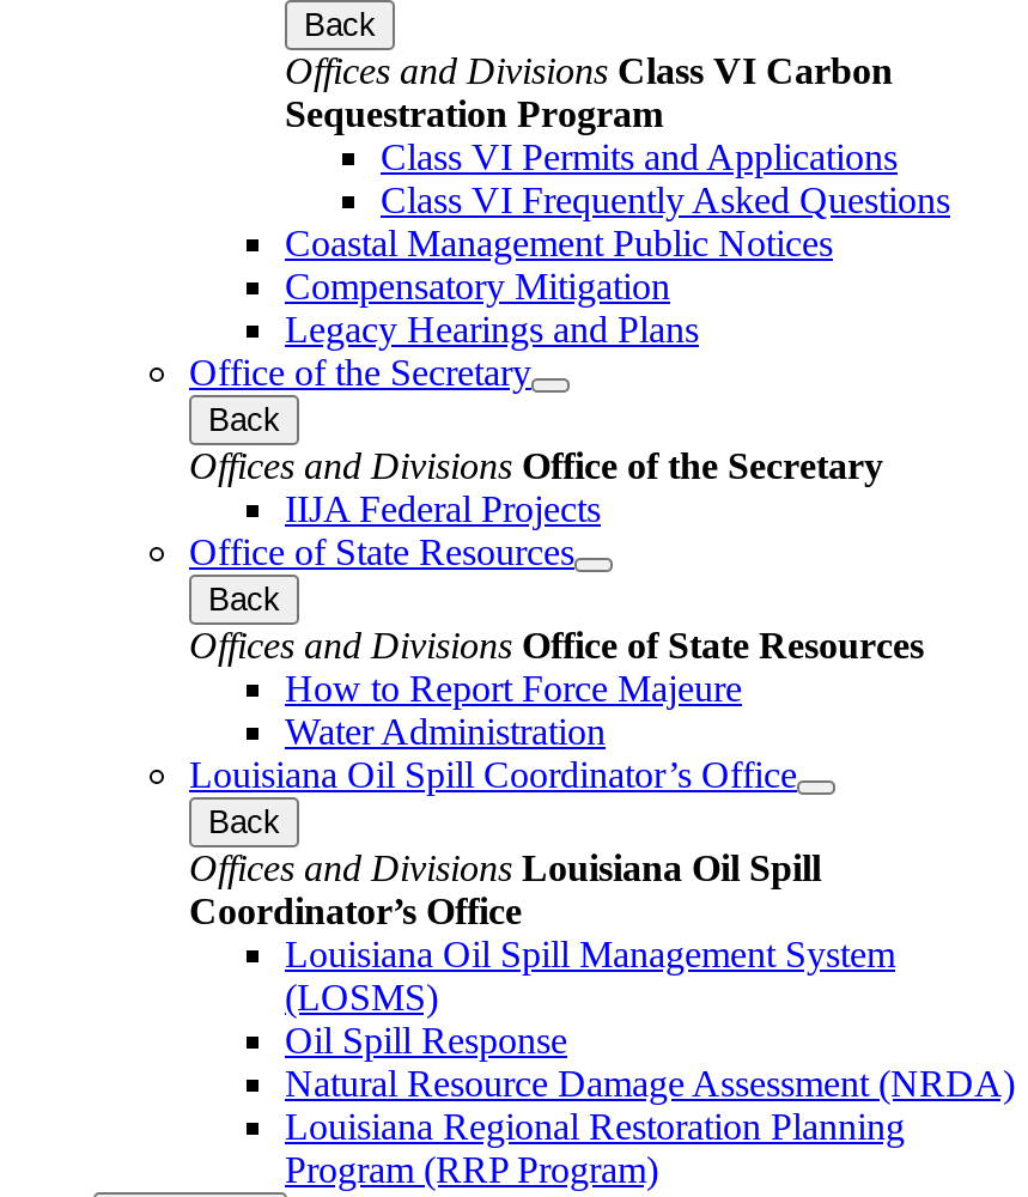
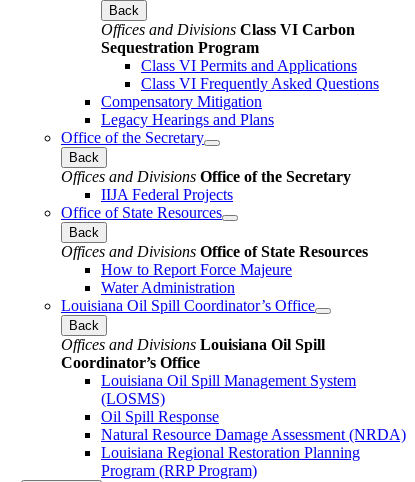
- Coastal Management Public Notices
